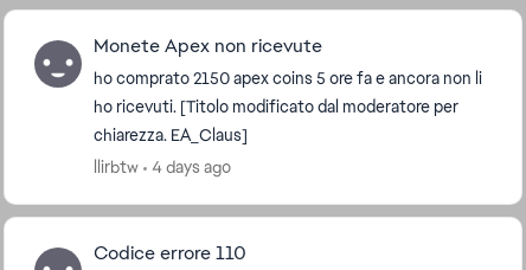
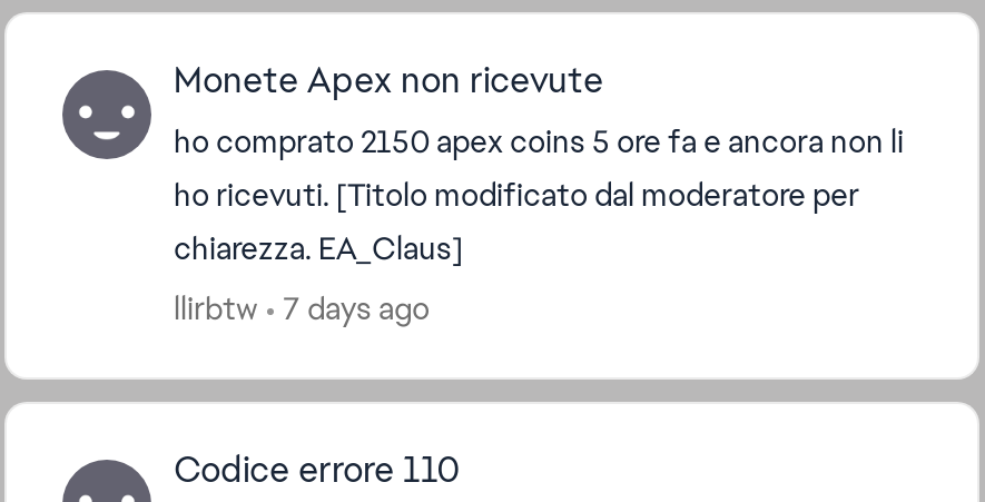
- llirbtw 4 days ago
+ llirbtw 7 days ago
